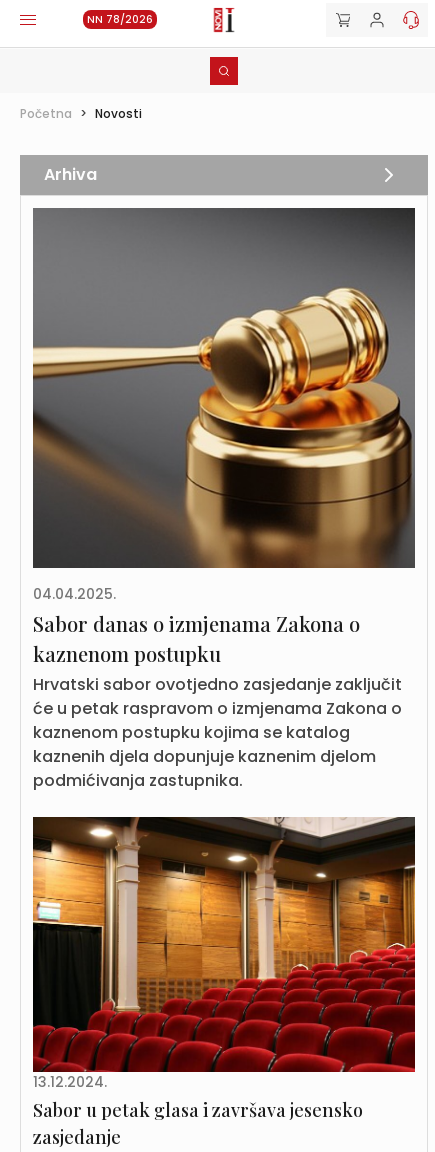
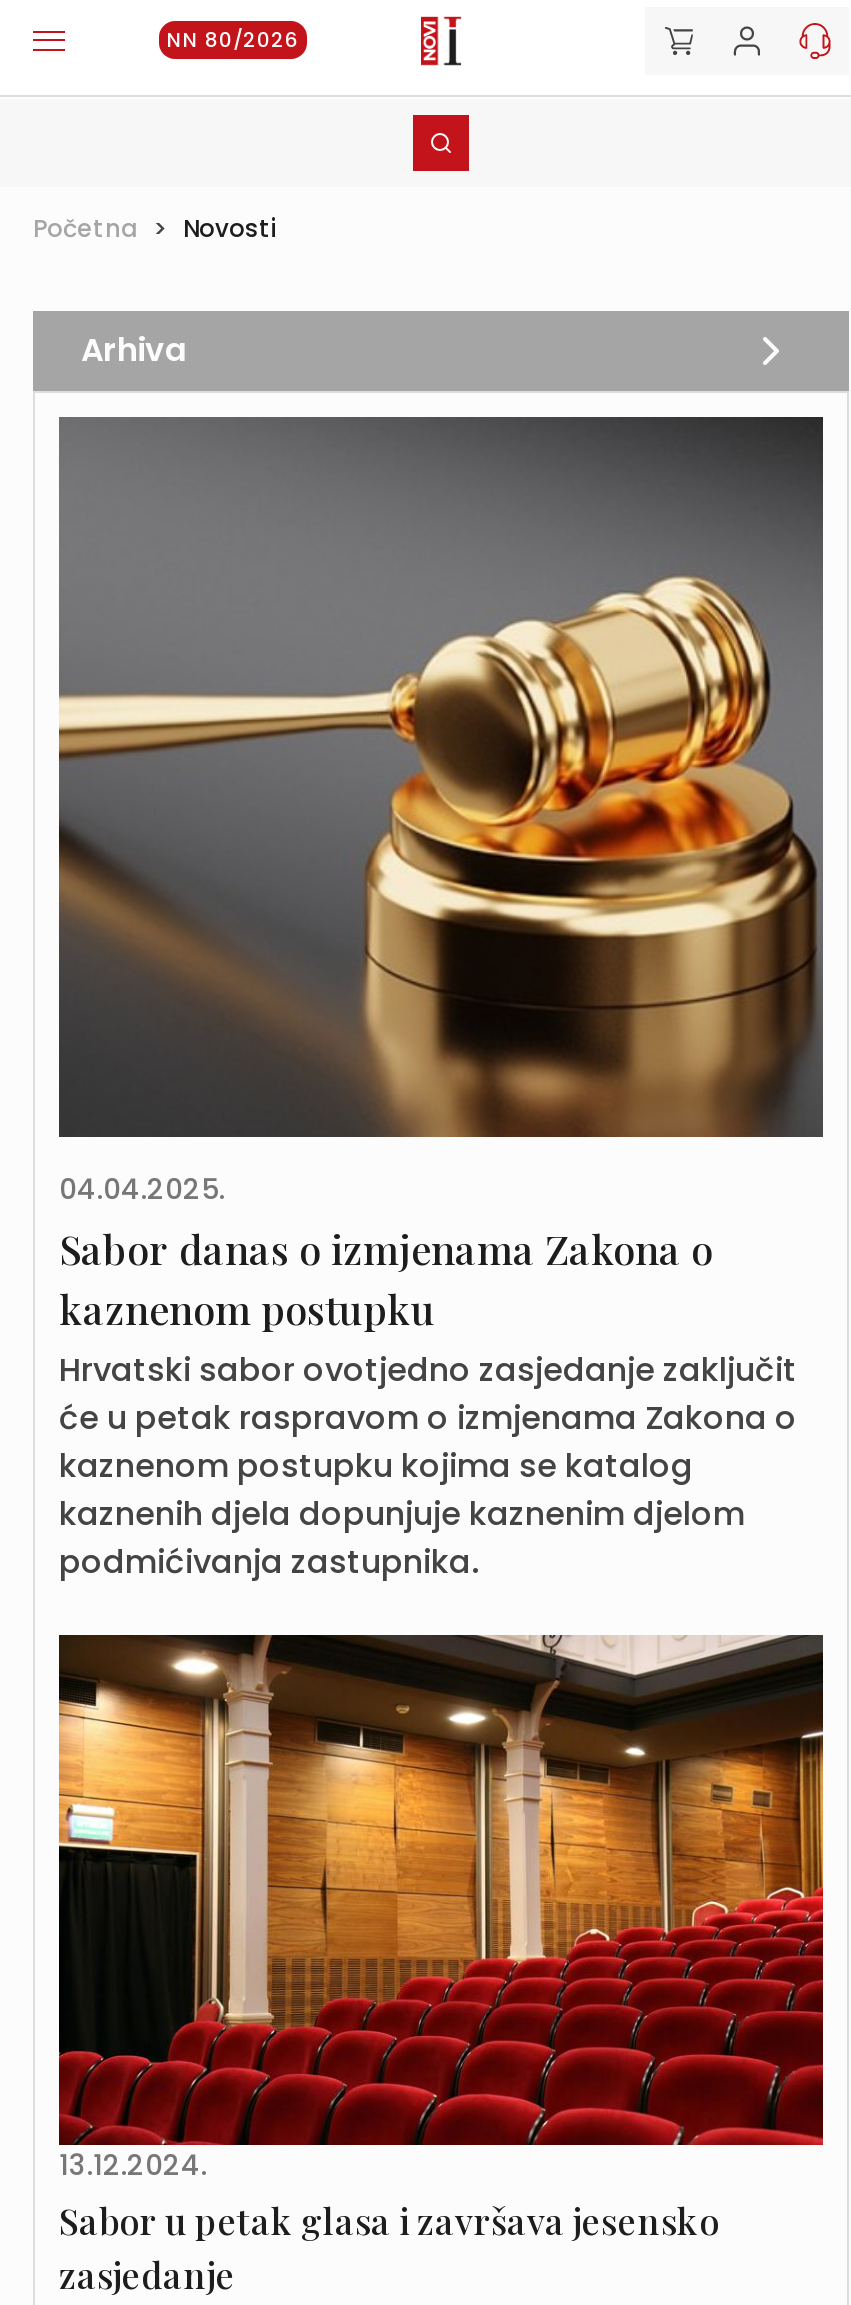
- NN 78/2026
+ NN 80/2026
